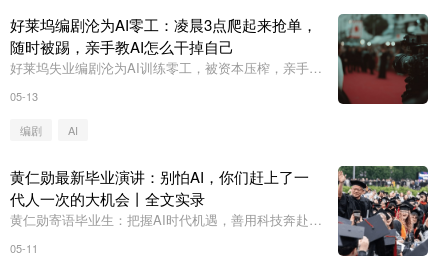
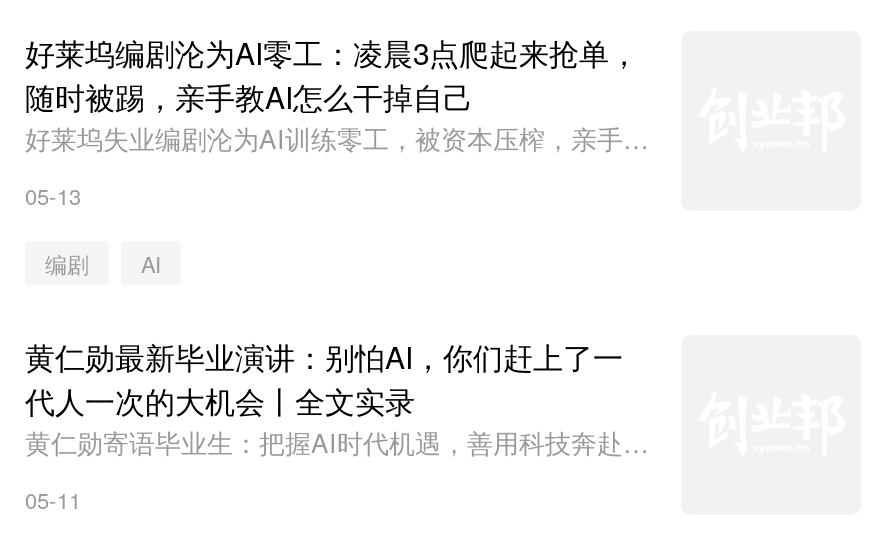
- [image]

- [image]
